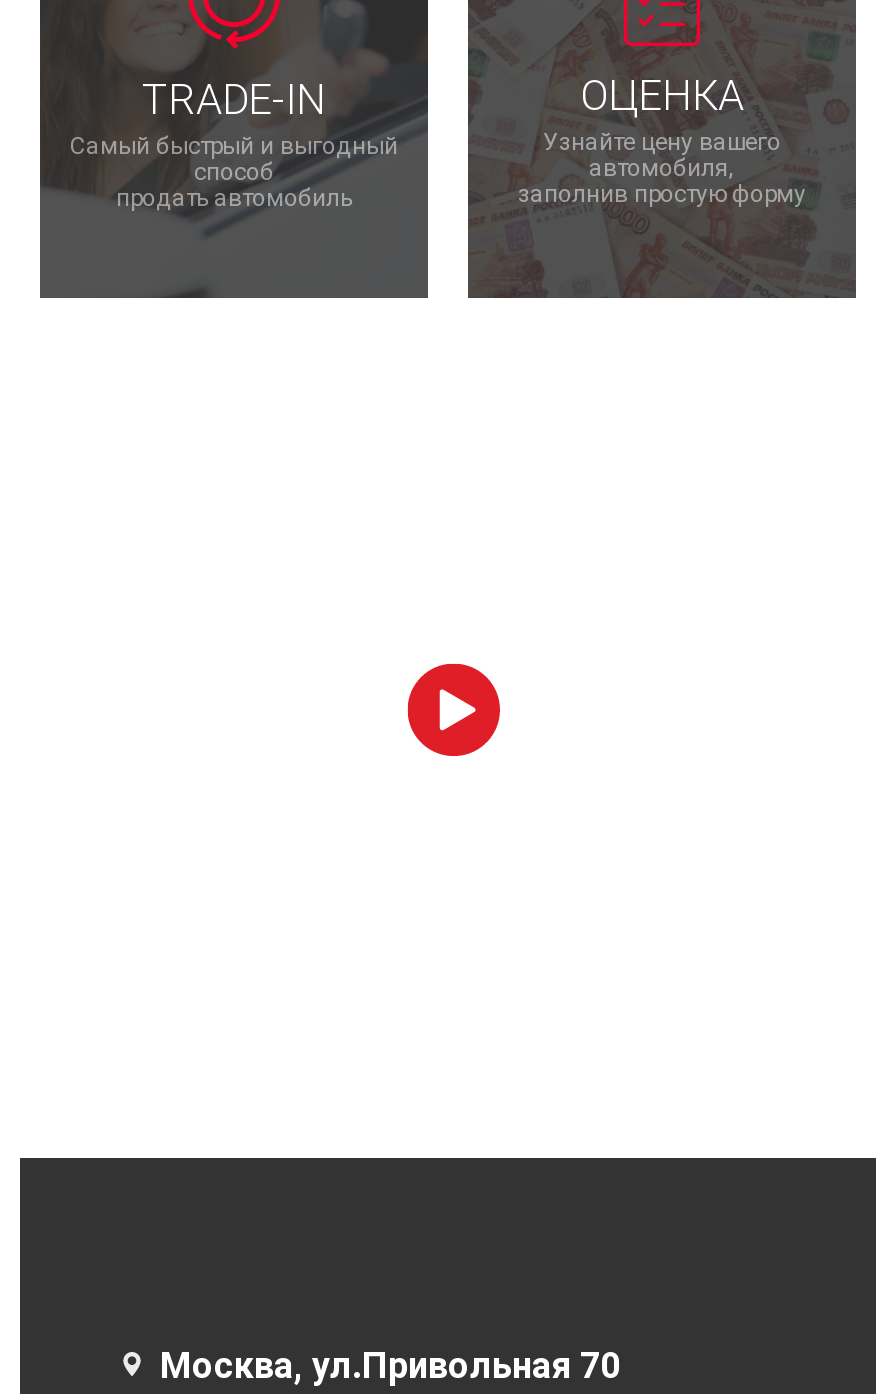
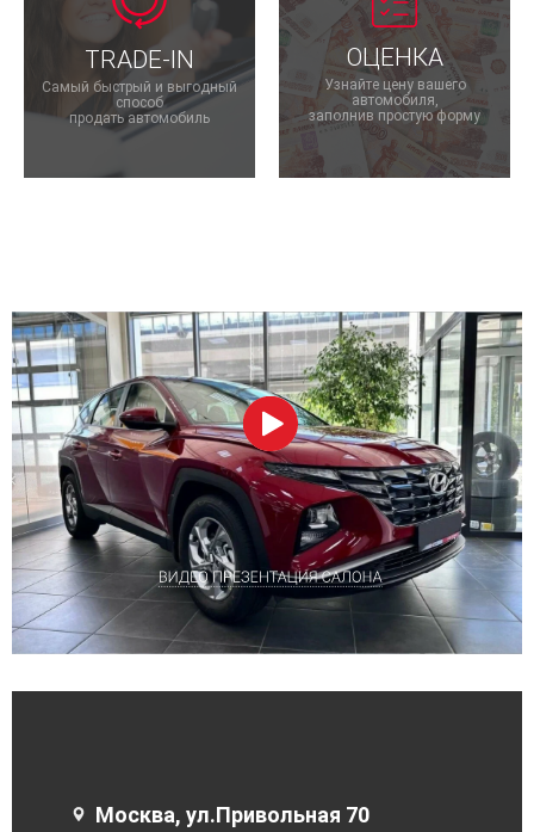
+ [image]
